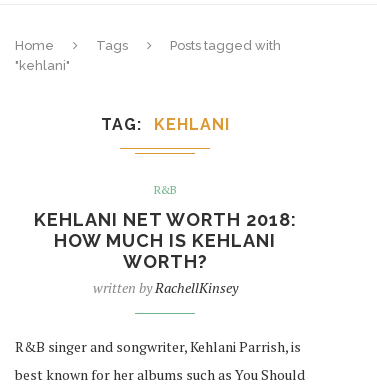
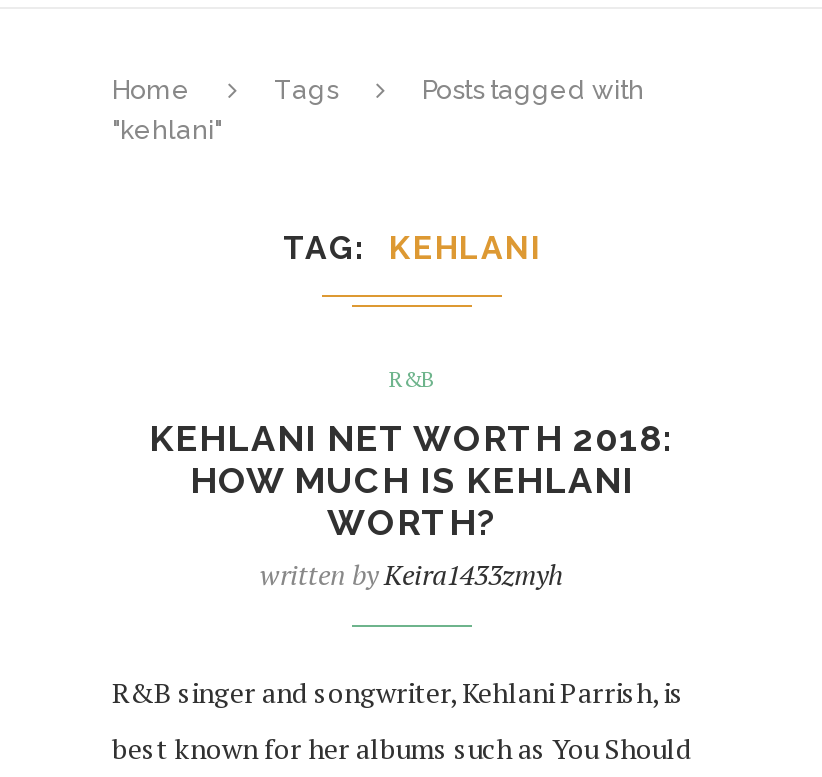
- written byRachellKinsey
+ written byKeira1433zmyh
